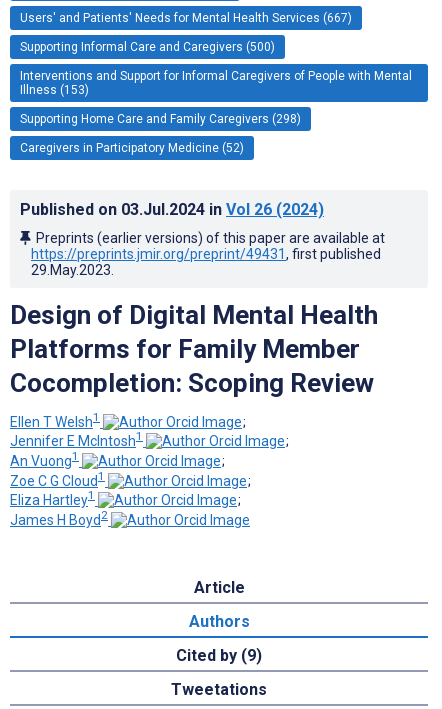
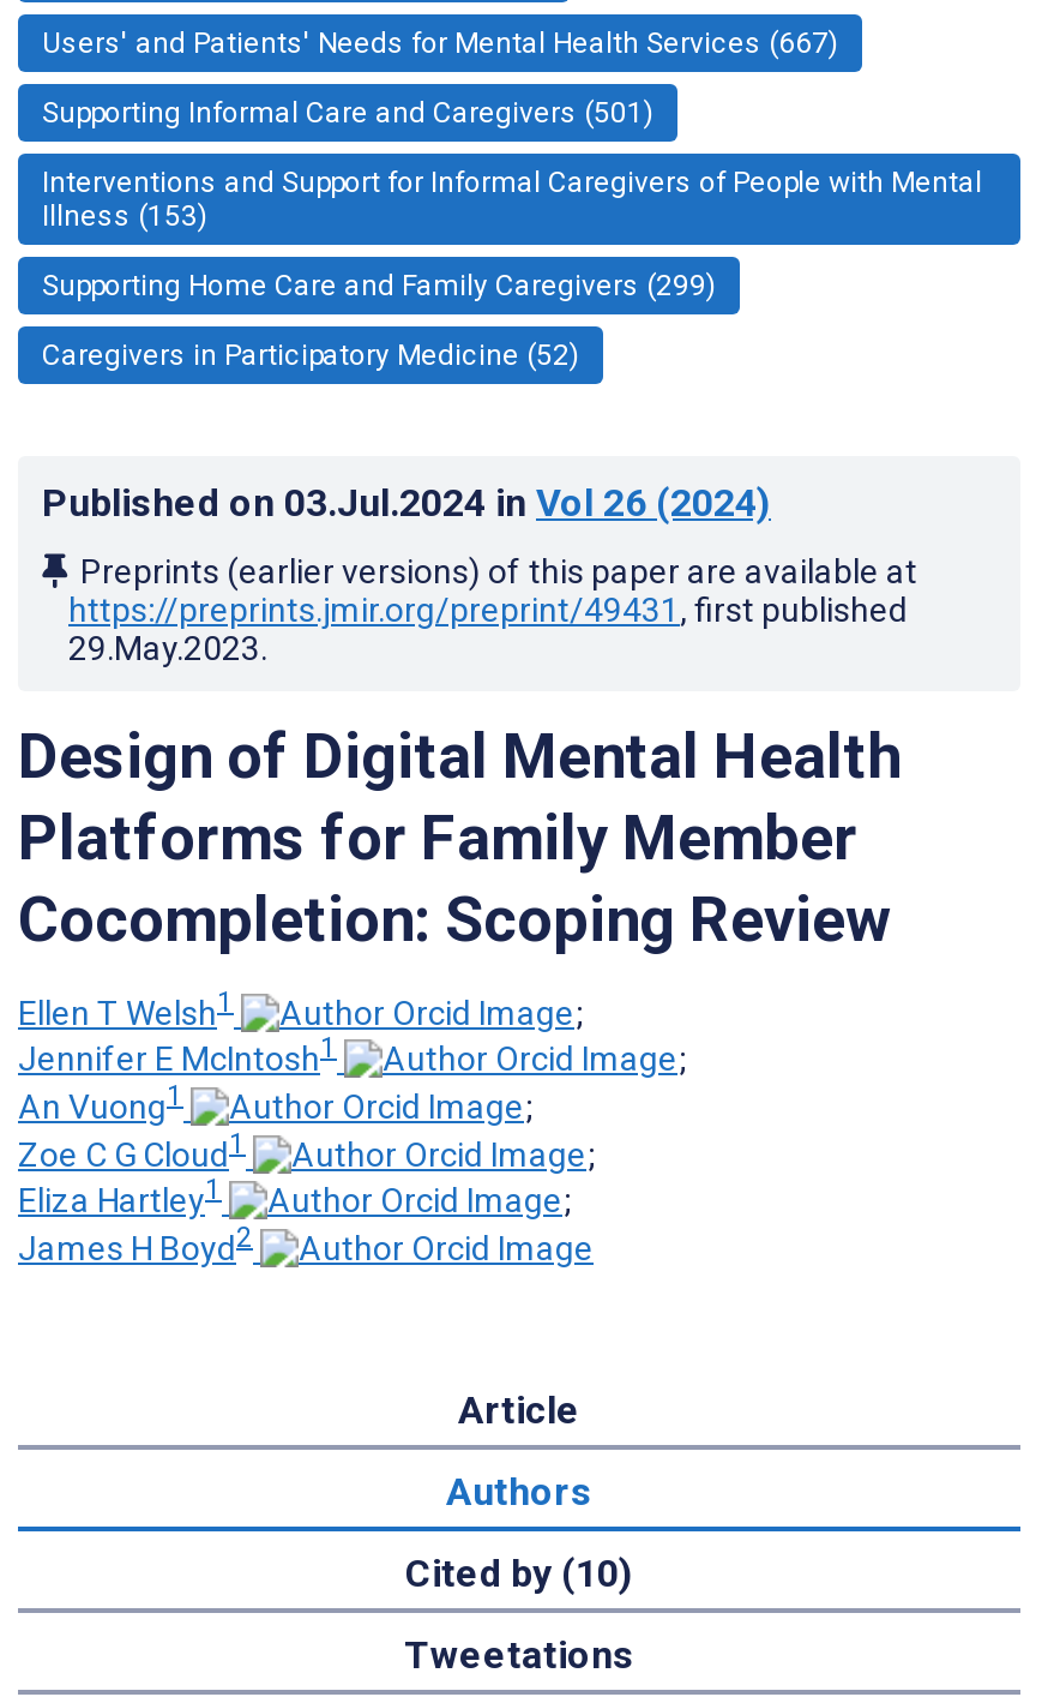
- Supporting Informal Care and Caregivers (500)
+ Supporting Informal Care and Caregivers (501)

- Supporting Home Care and Family Caregivers (298)
+ Supporting Home Care and Family Caregivers (299)

- Cited by (9)
+ Cited by (10)
